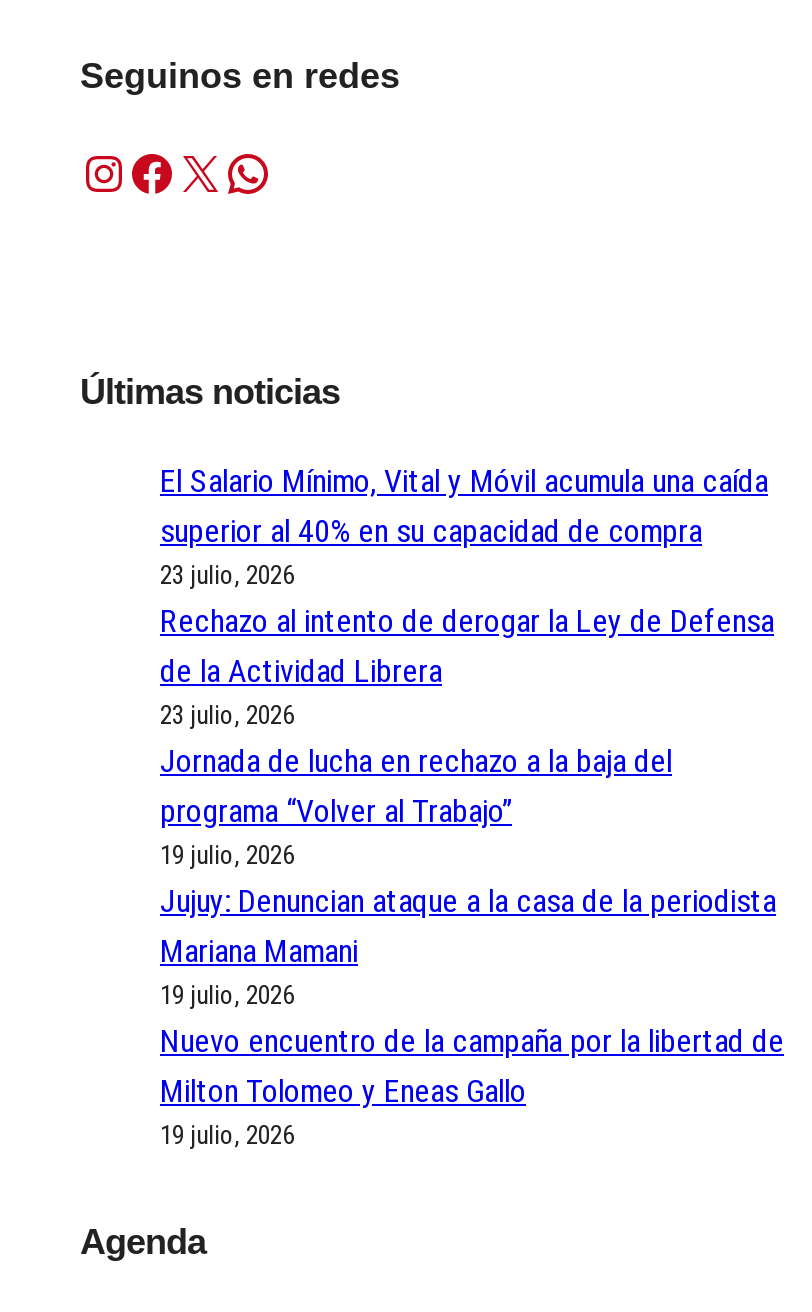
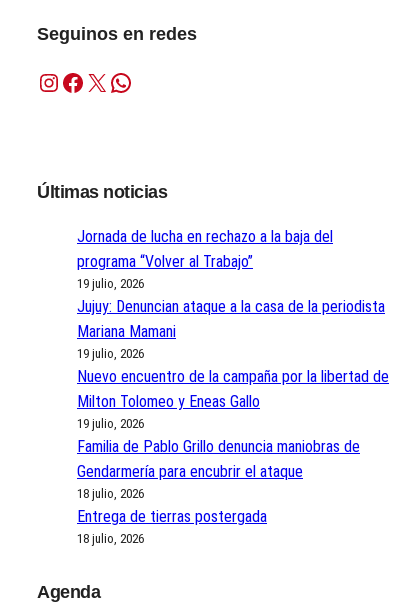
- El Salario Mínimo, Vital y Móvil acumula una caída
- superior al 40% en su capacidad de compra
- 23 julio, 2026
- Rechazo al intento de derogar la Ley de Defensa
- de la Actividad Librera
- 23 julio, 2026

moved up: Jornada de lucha en rechazo a la baja del | programa “Volver al Trabajo” | 19 julio, 2026 | ... | Milton Tolomeo y Eneas Gallo | 19 julio, 2026

+ Familia de Pablo Grillo denuncia maniobras de
+ Gendarmería para encubrir el ataque
+ 18 julio, 2026
+ Entrega de tierras postergada
+ 18 julio, 2026
